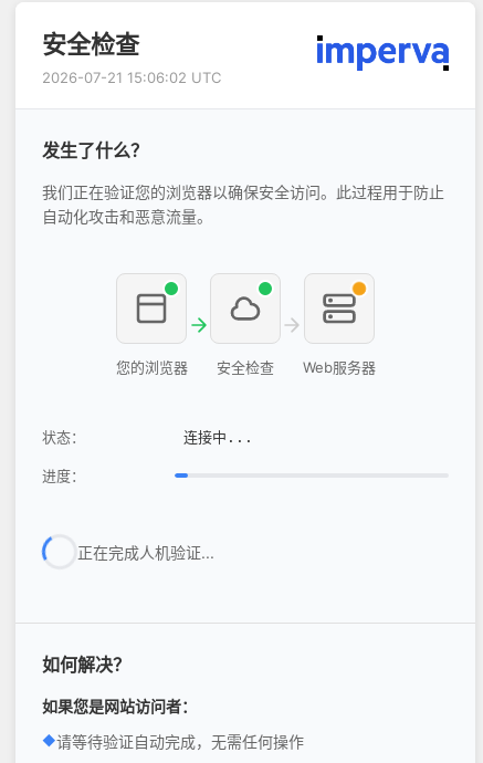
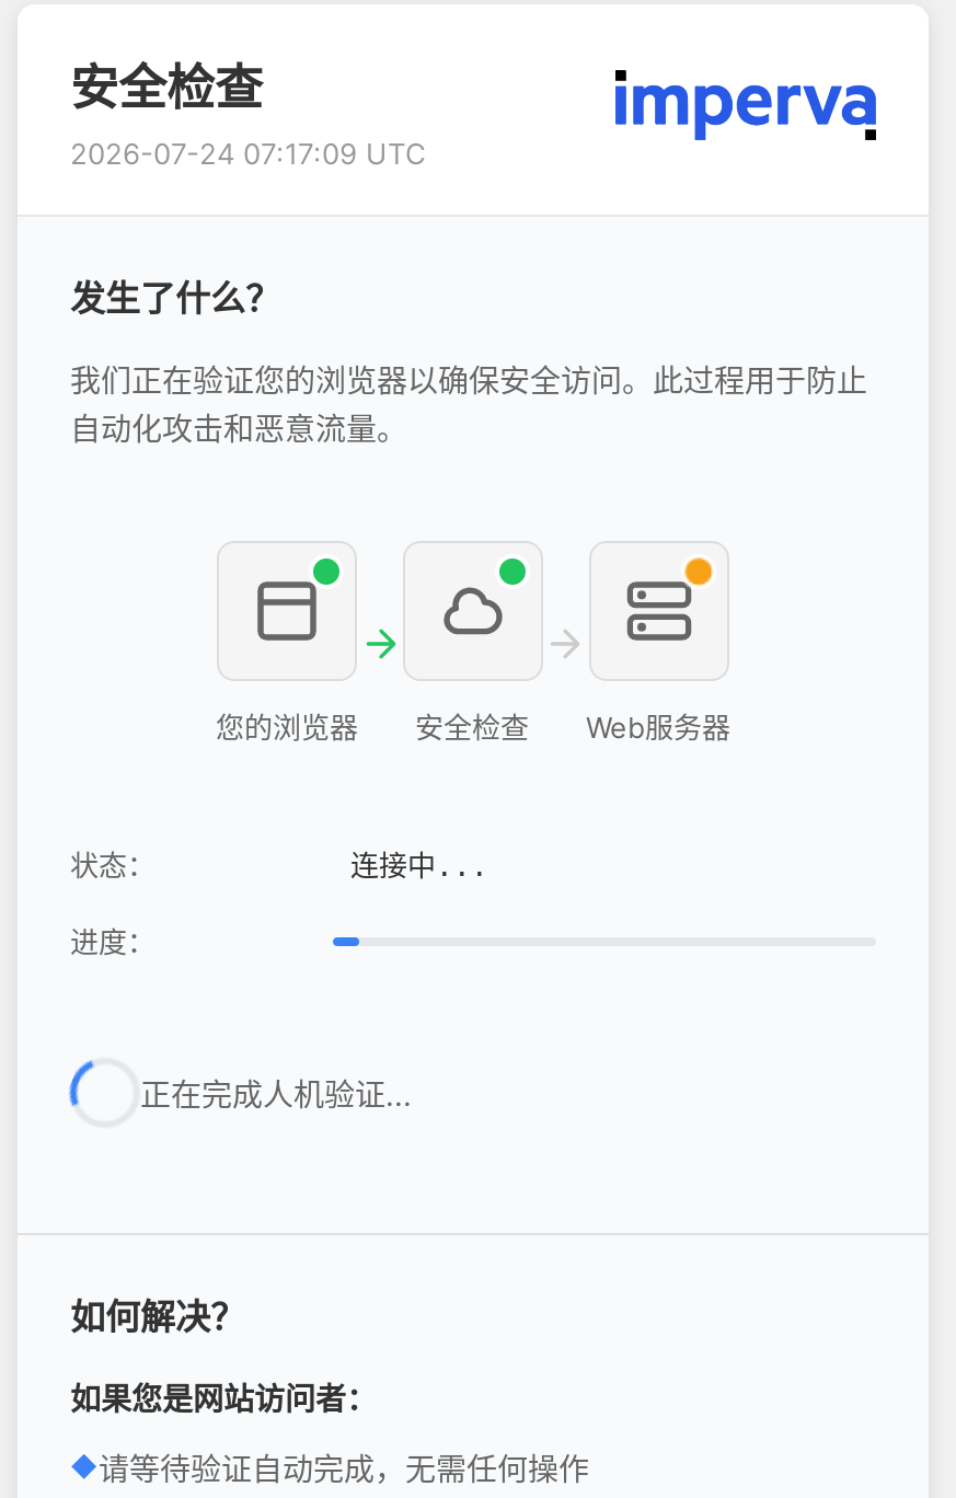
- 2026-07-21 15:06:02 UTC
+ 2026-07-24 07:17:09 UTC
